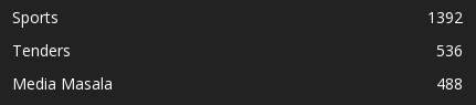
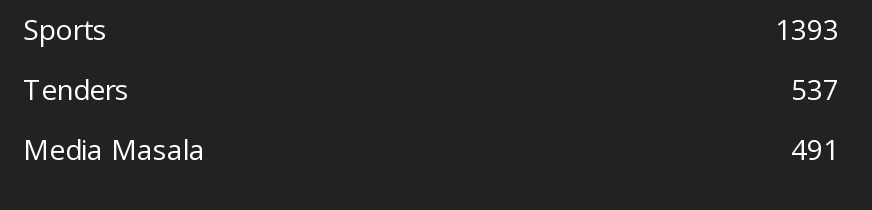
- 1392
+ 1393

- 536
+ 537

- 488
+ 491
